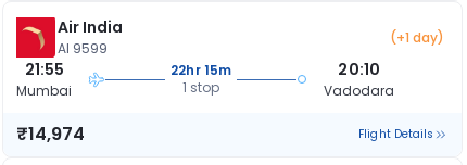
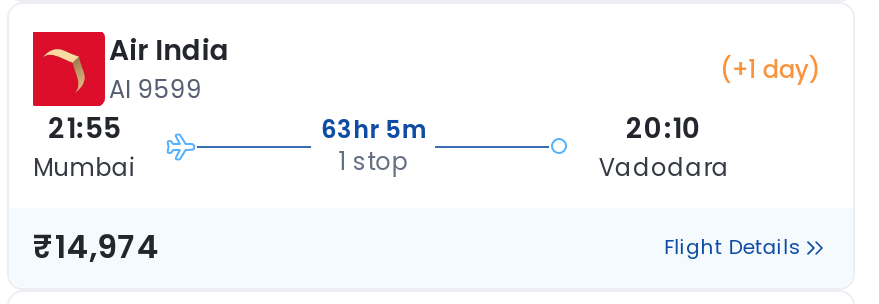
- 22hr 15m
+ 63hr 5m
